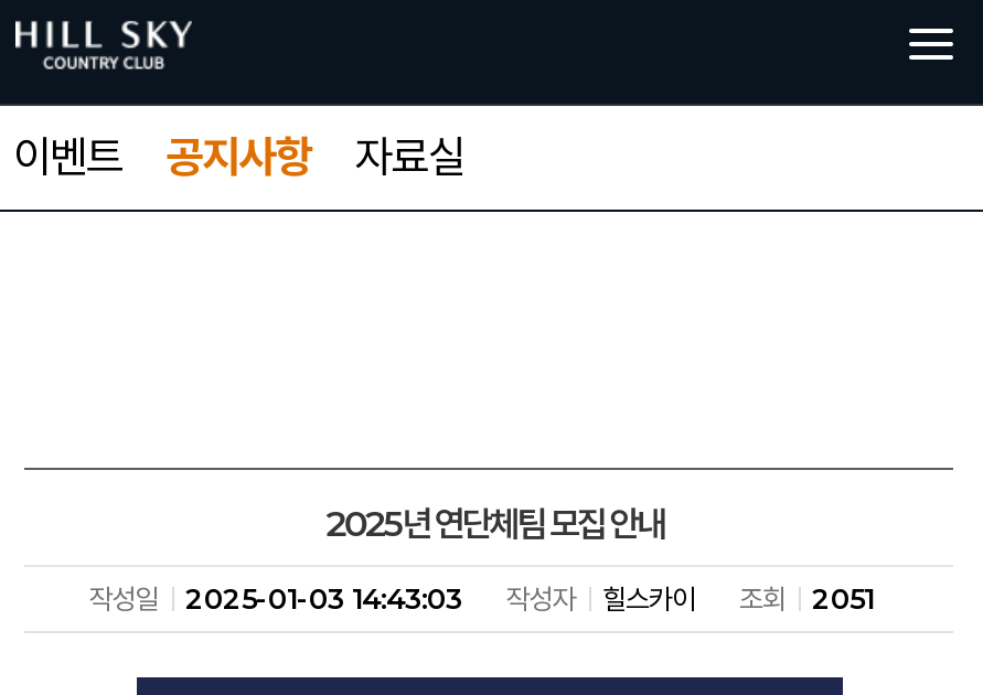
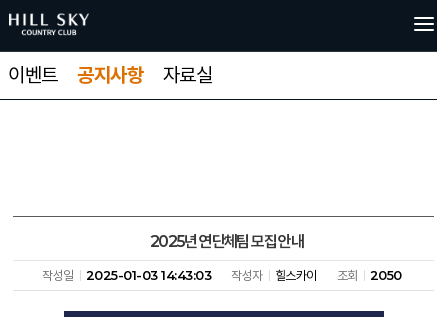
- 작성일 2025-01-03 14:43:03 작성자 힐스카이 조회 2051
+ 작성일 2025-01-03 14:43:03 작성자 힐스카이 조회 2050
